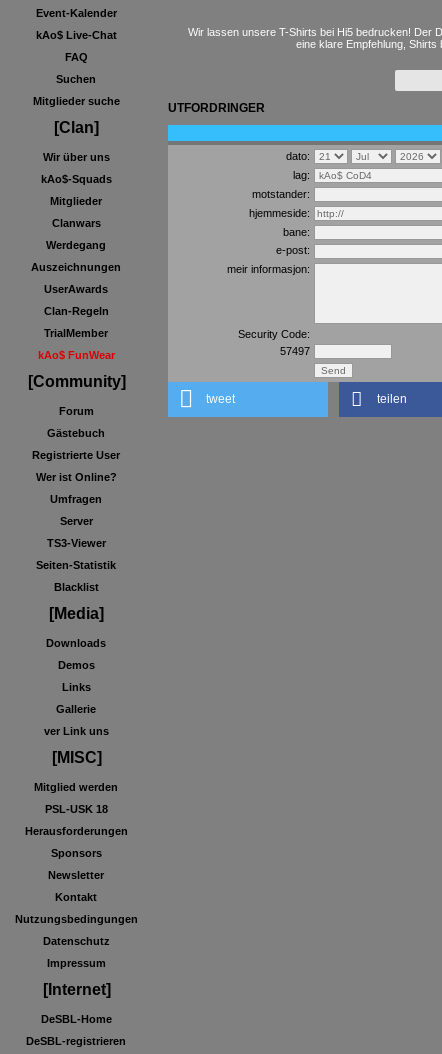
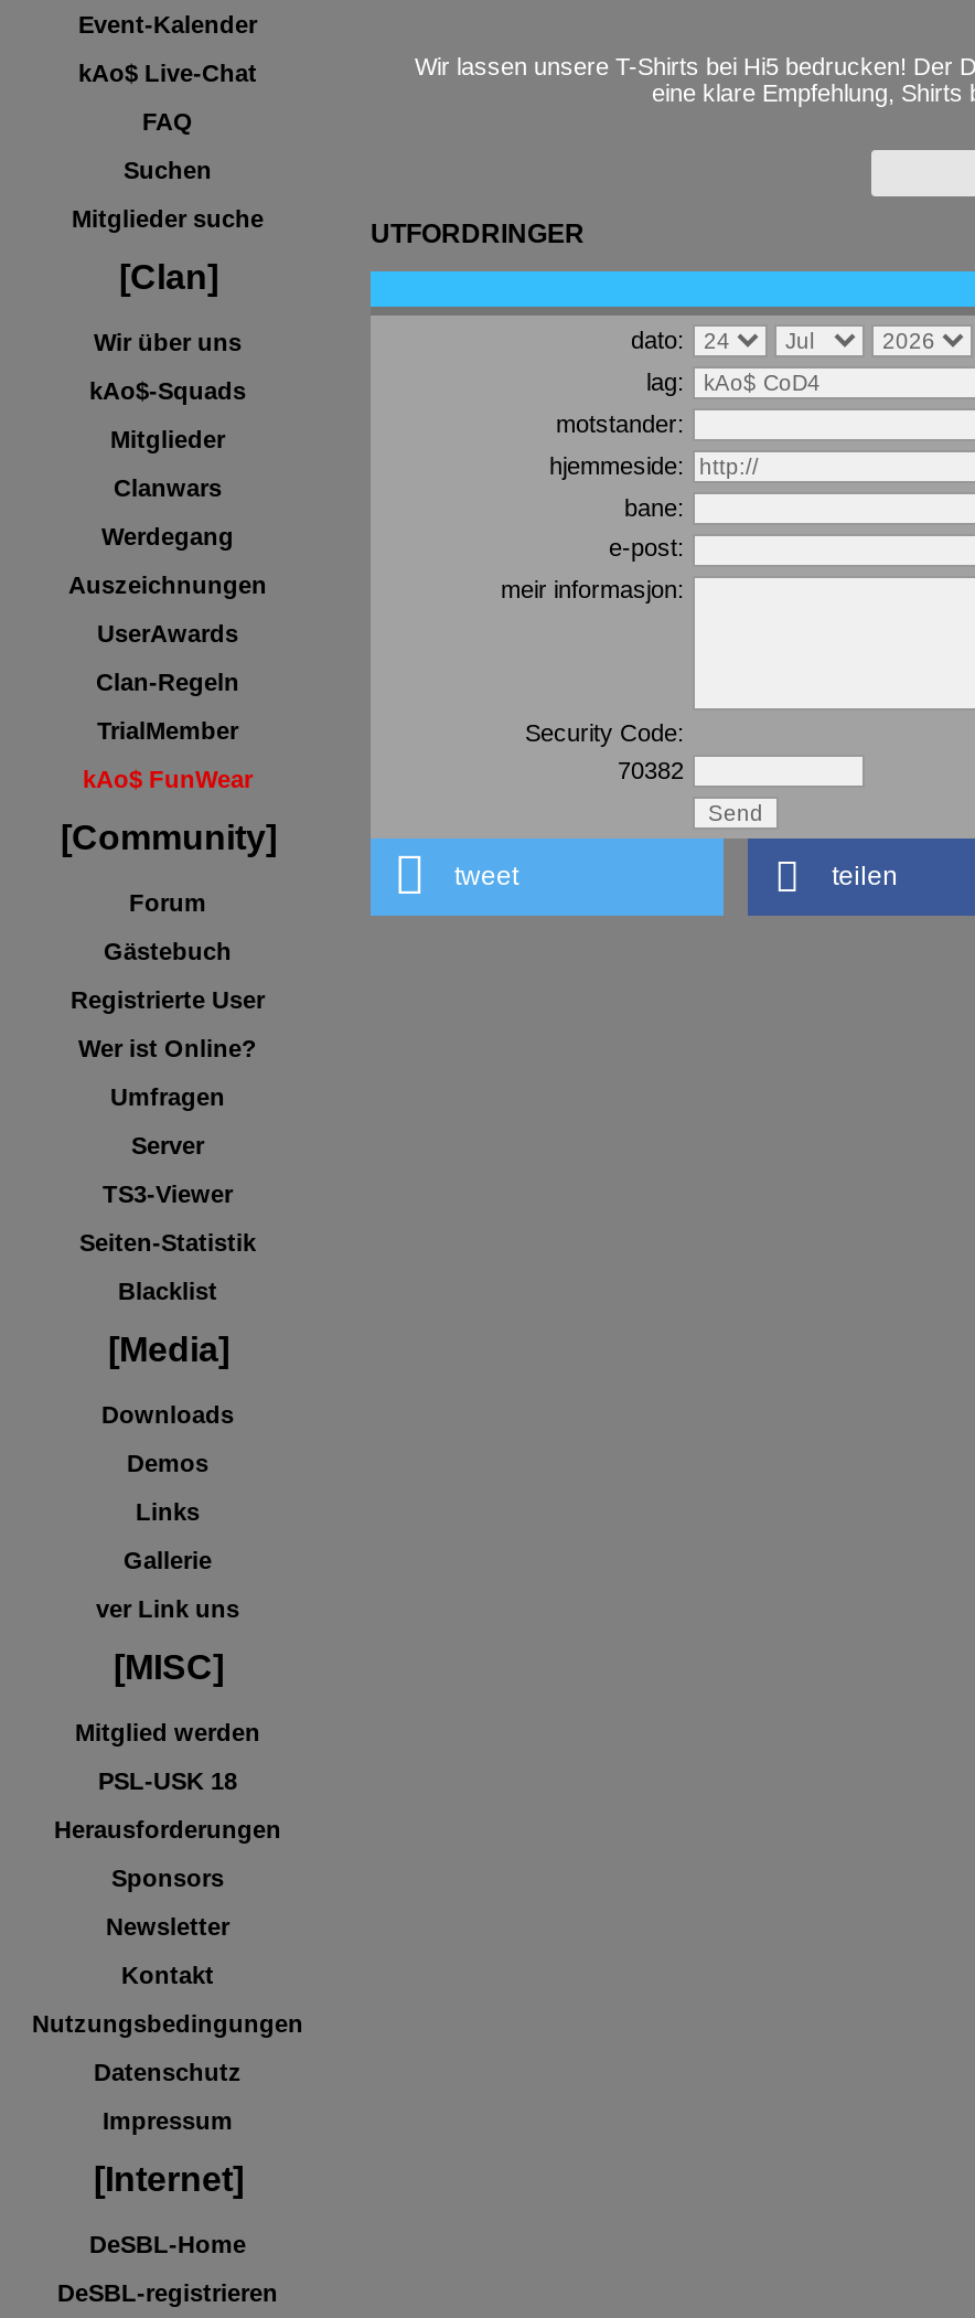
- 57497
+ 70382
